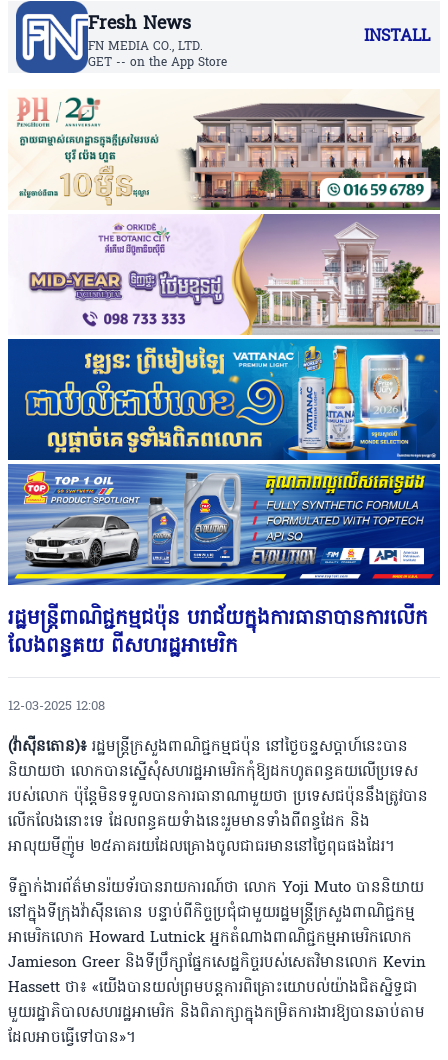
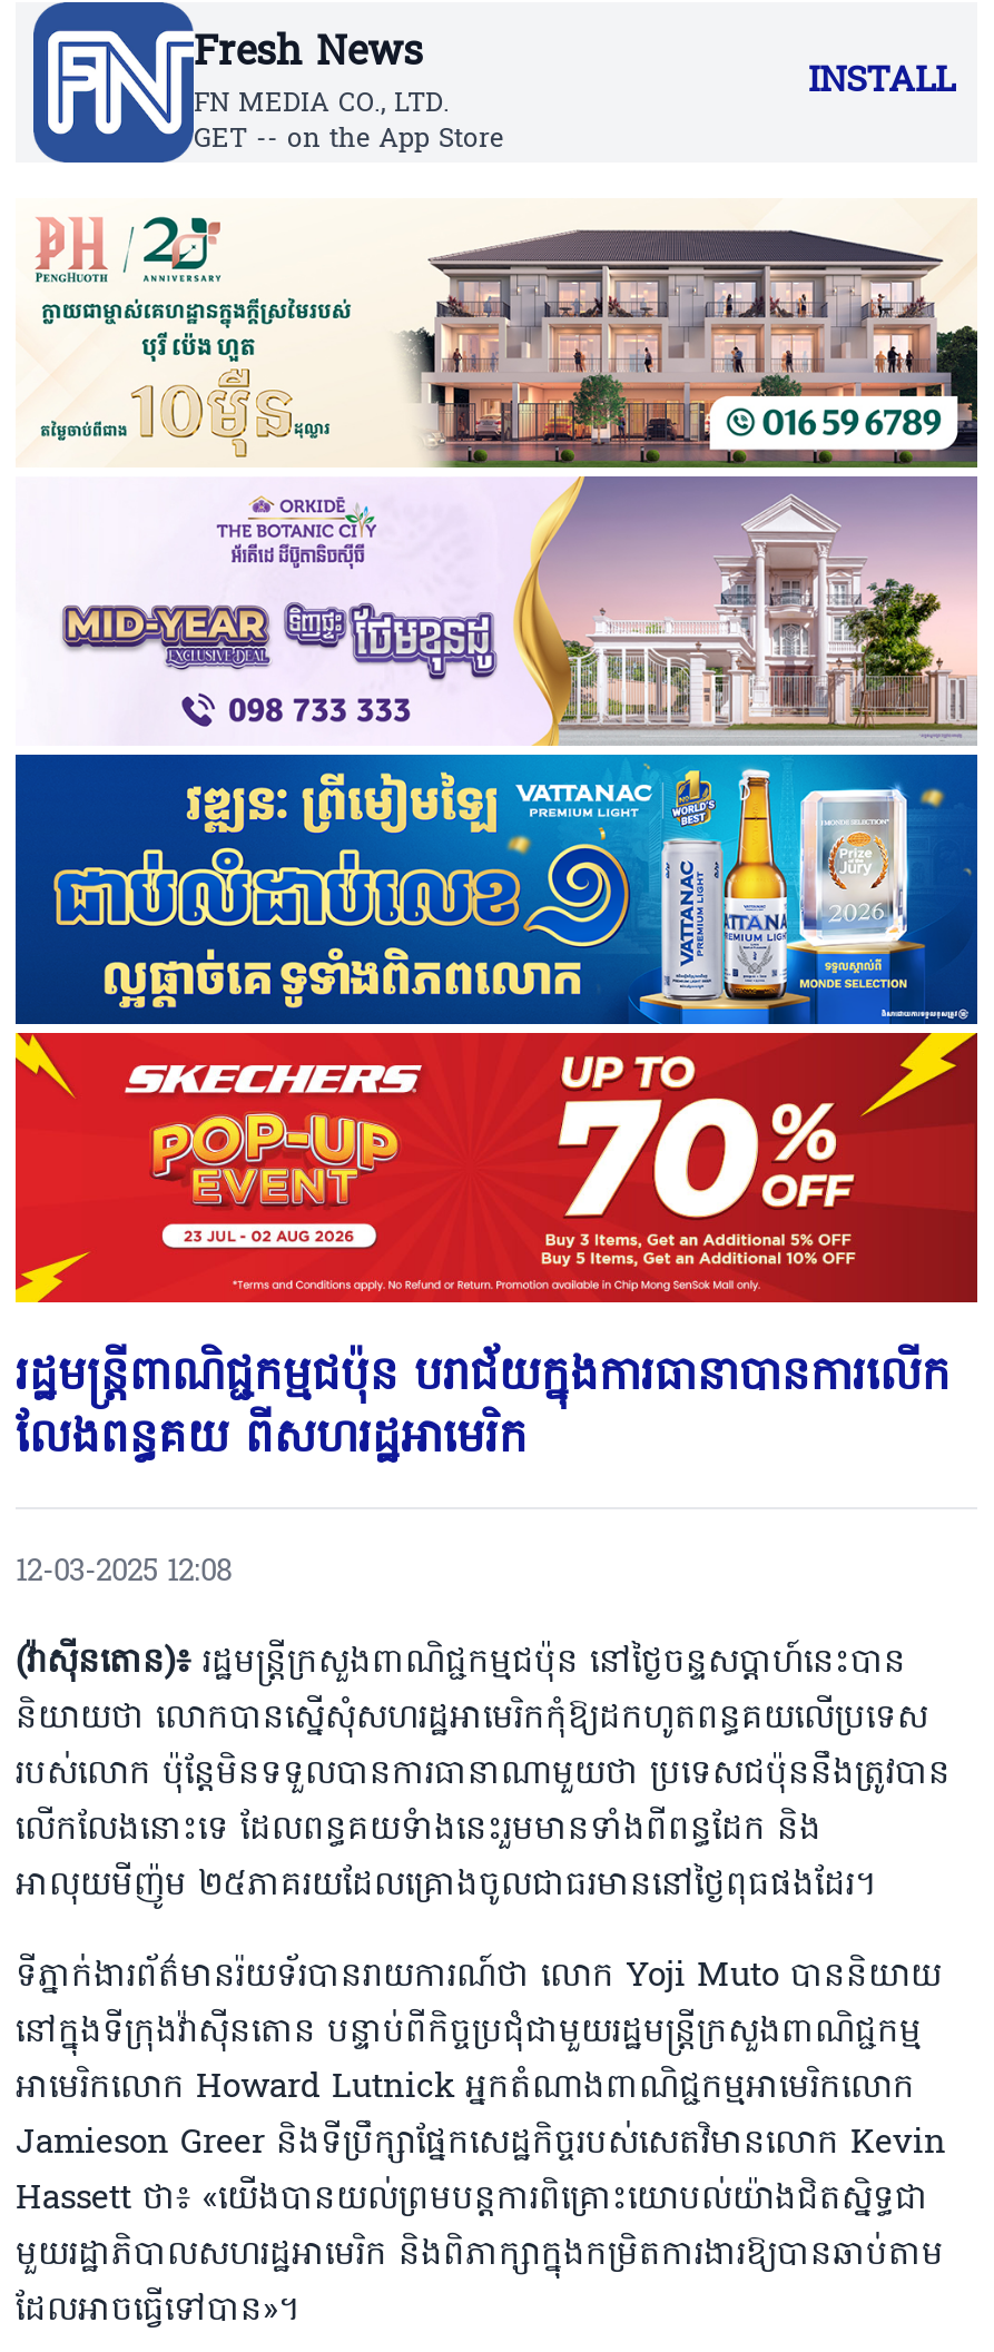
- [image]
+ [image]
